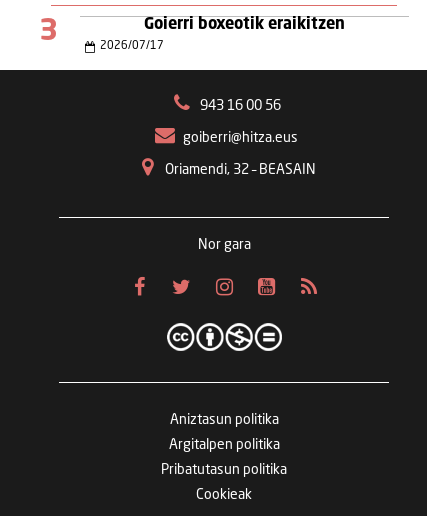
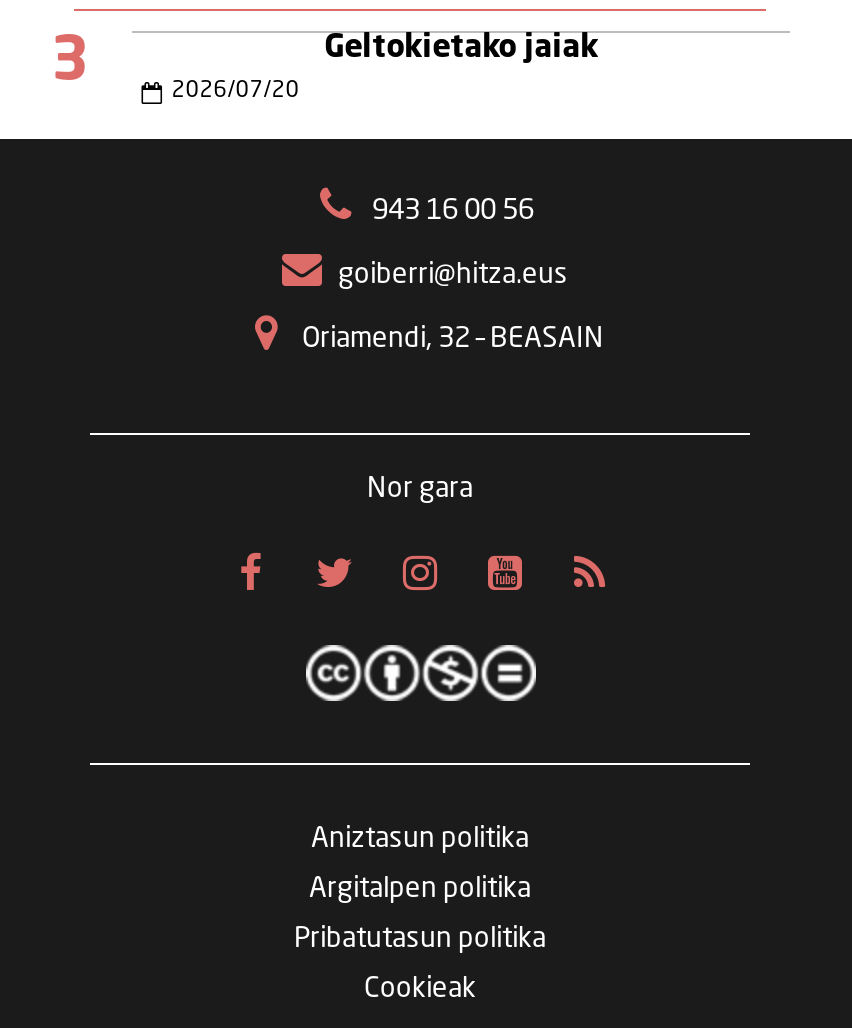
- Goierri boxeotik eraikitzen
+ Geltokietako jaiak

- 2026/07/17
+ 2026/07/20
